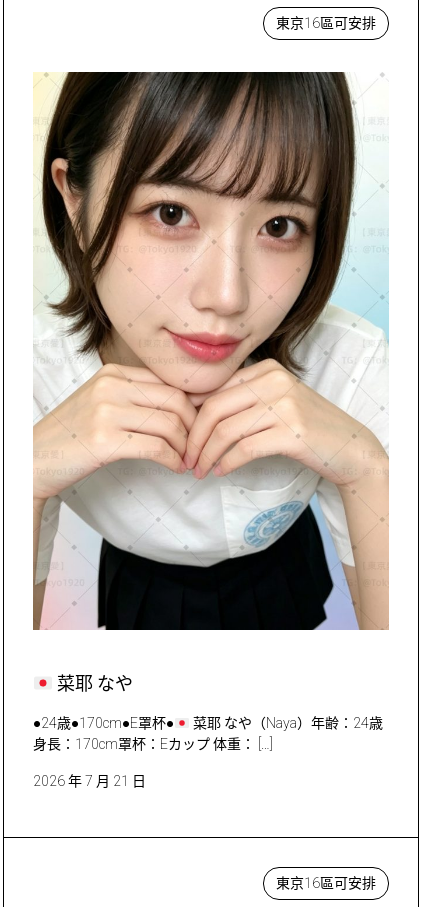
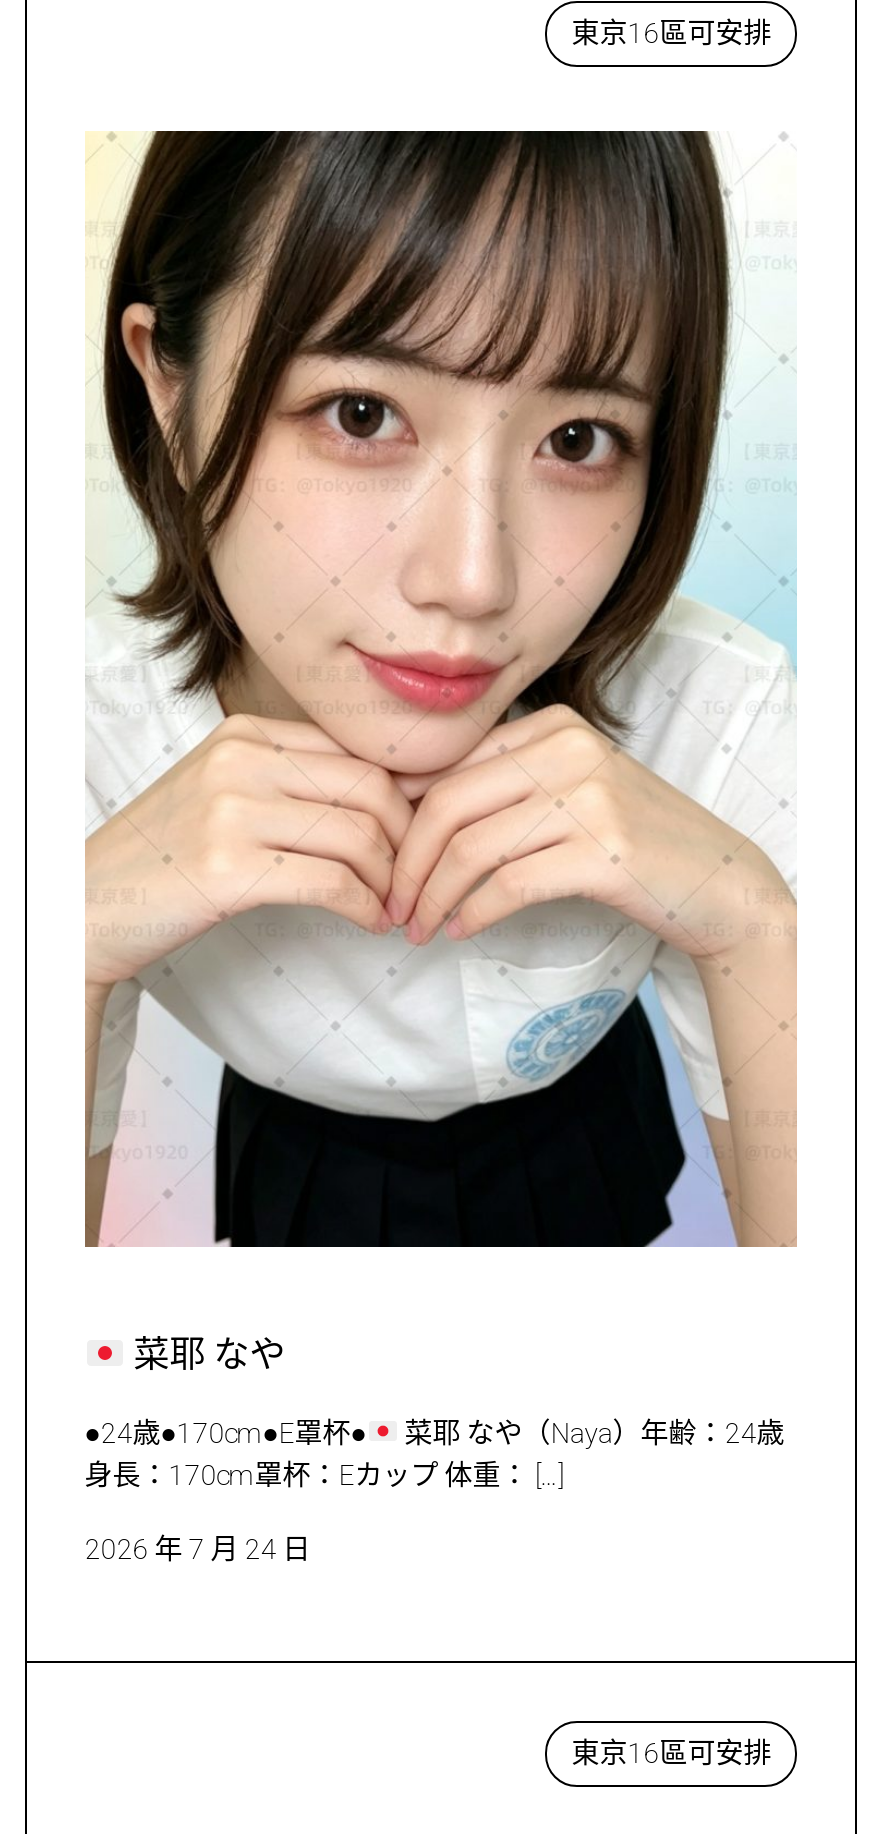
- 2026 年 7 月 21 日
+ 2026 年 7 月 24 日
